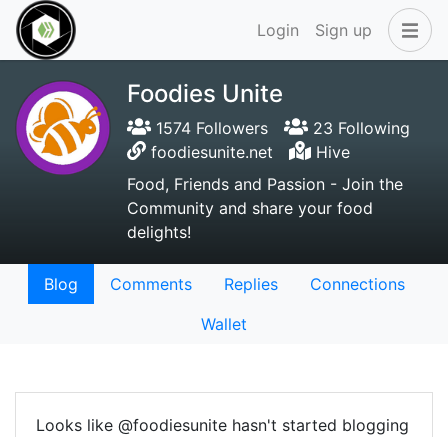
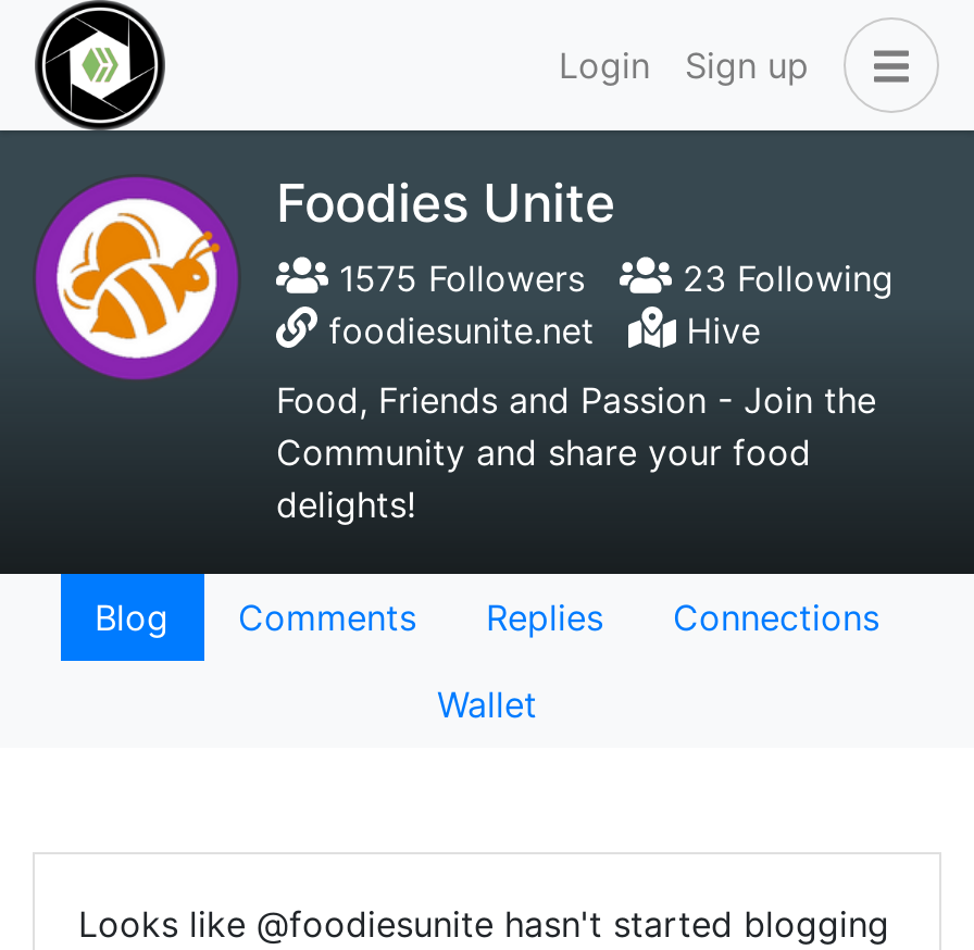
- 1574 Followers 23 Following
+ 1575 Followers 23 Following
